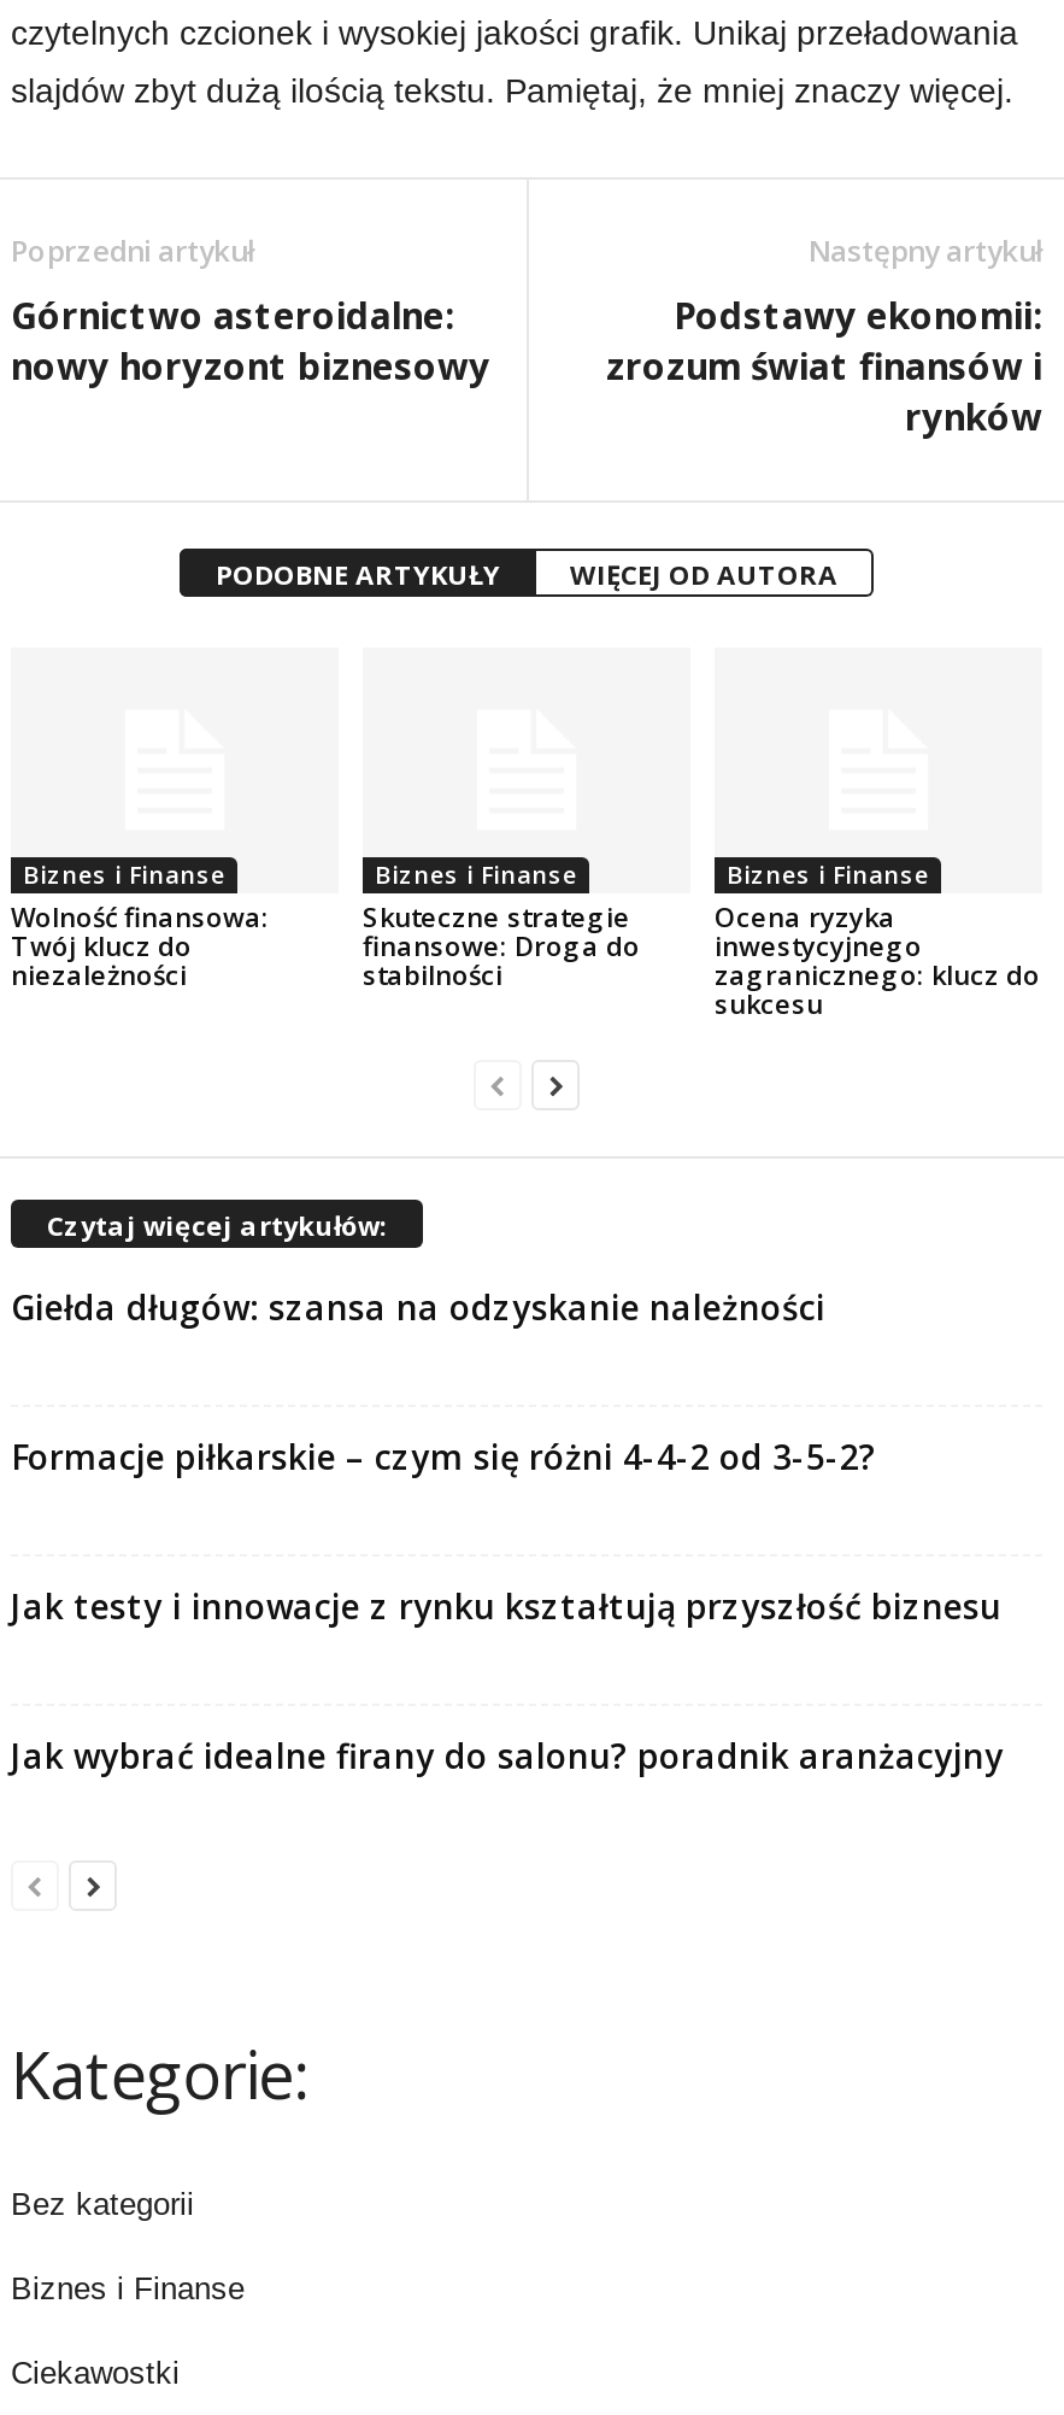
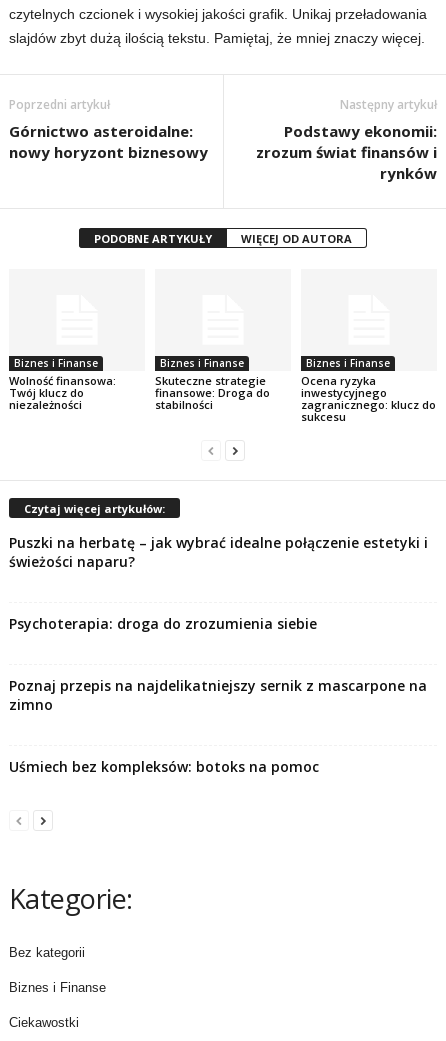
- Giełda długów: szansa na odzyskanie należności
+ Puszki na herbatę – jak wybrać idealne połączenie estetyki i
+ świeżości naparu?

- Formacje piłkarskie – czym się różni 4-4-2 od 3-5-2?
+ Psychoterapia: droga do zrozumienia siebie

- Jak testy i innowacje z rynku kształtują przyszłość biznesu
+ Poznaj przepis na najdelikatniejszy sernik z mascarpone na
+ zimno

- Jak wybrać idealne firany do salonu? poradnik aranżacyjny
+ Uśmiech bez kompleksów: botoks na pomoc
